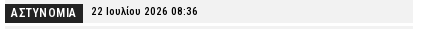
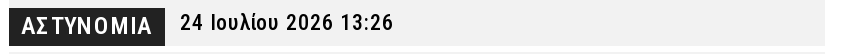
- ΑΣΤΥΝΟΜΙΑ 22 Ιουλίου 2026 08:36
+ ΑΣΤΥΝΟΜΙΑ 24 Ιουλίου 2026 13:26
